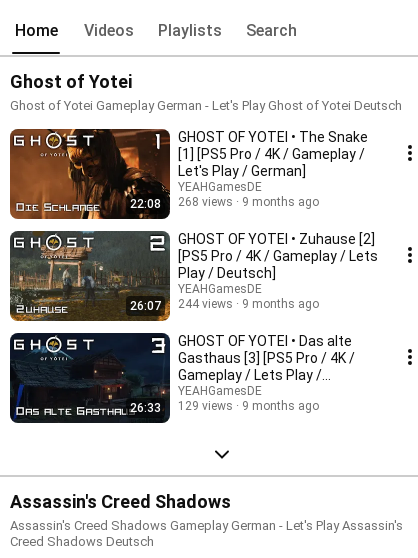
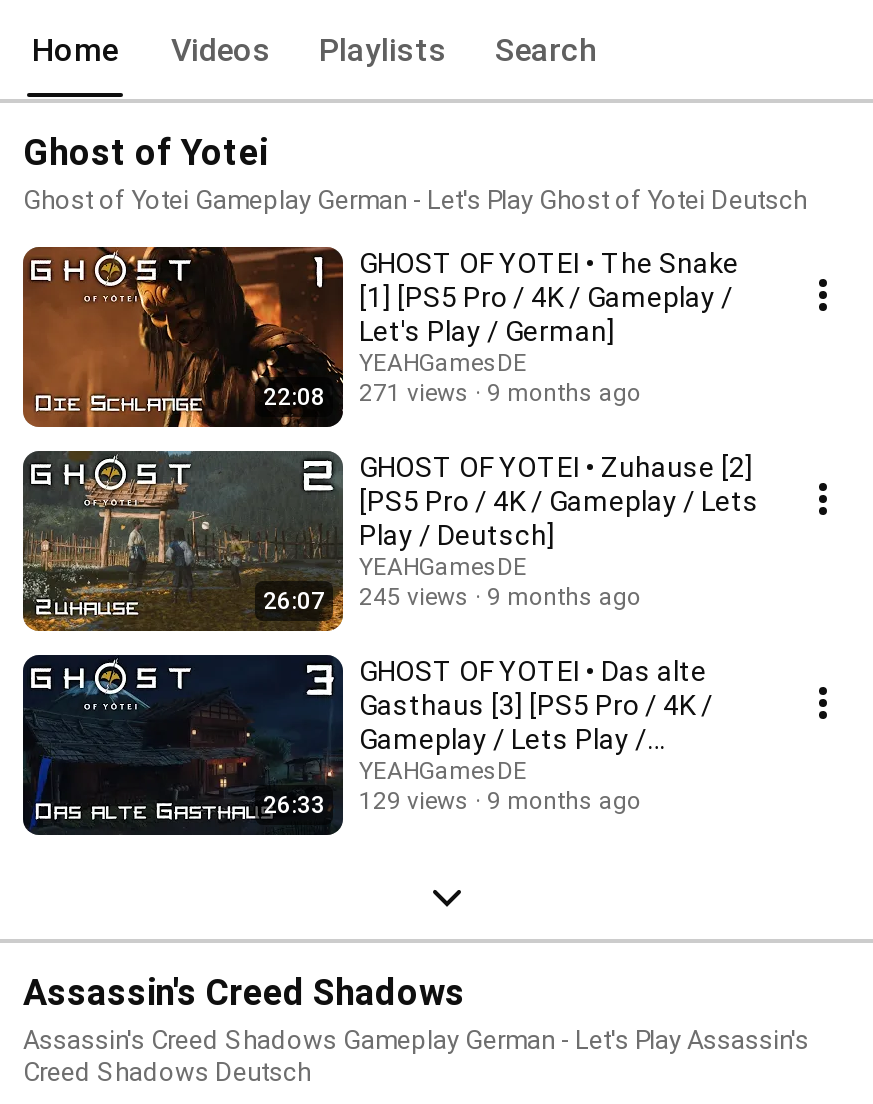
- 22:08 268 views 9 months ago
+ 22:08 271 views 9 months ago

- 26:07 244 views 9 months ago
+ 26:07 245 views 9 months ago
